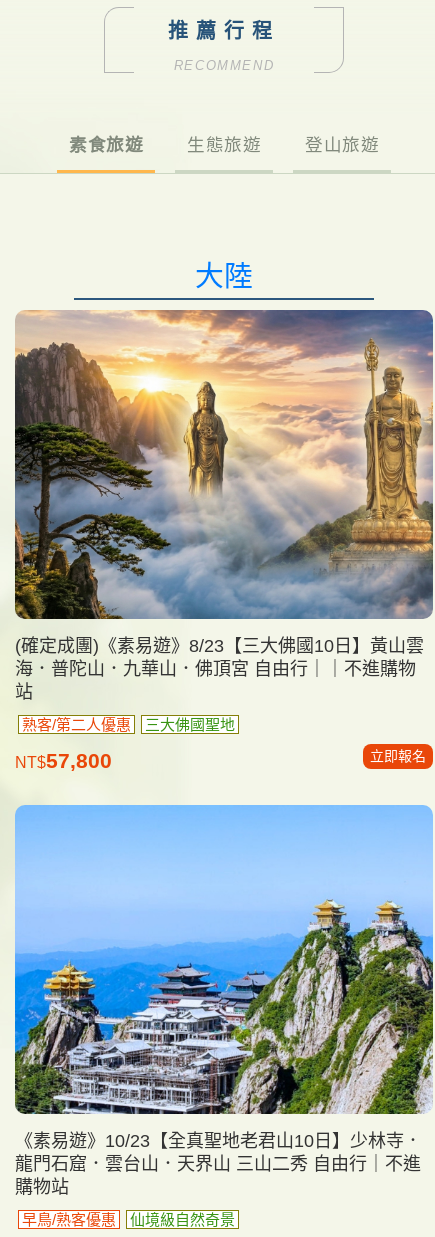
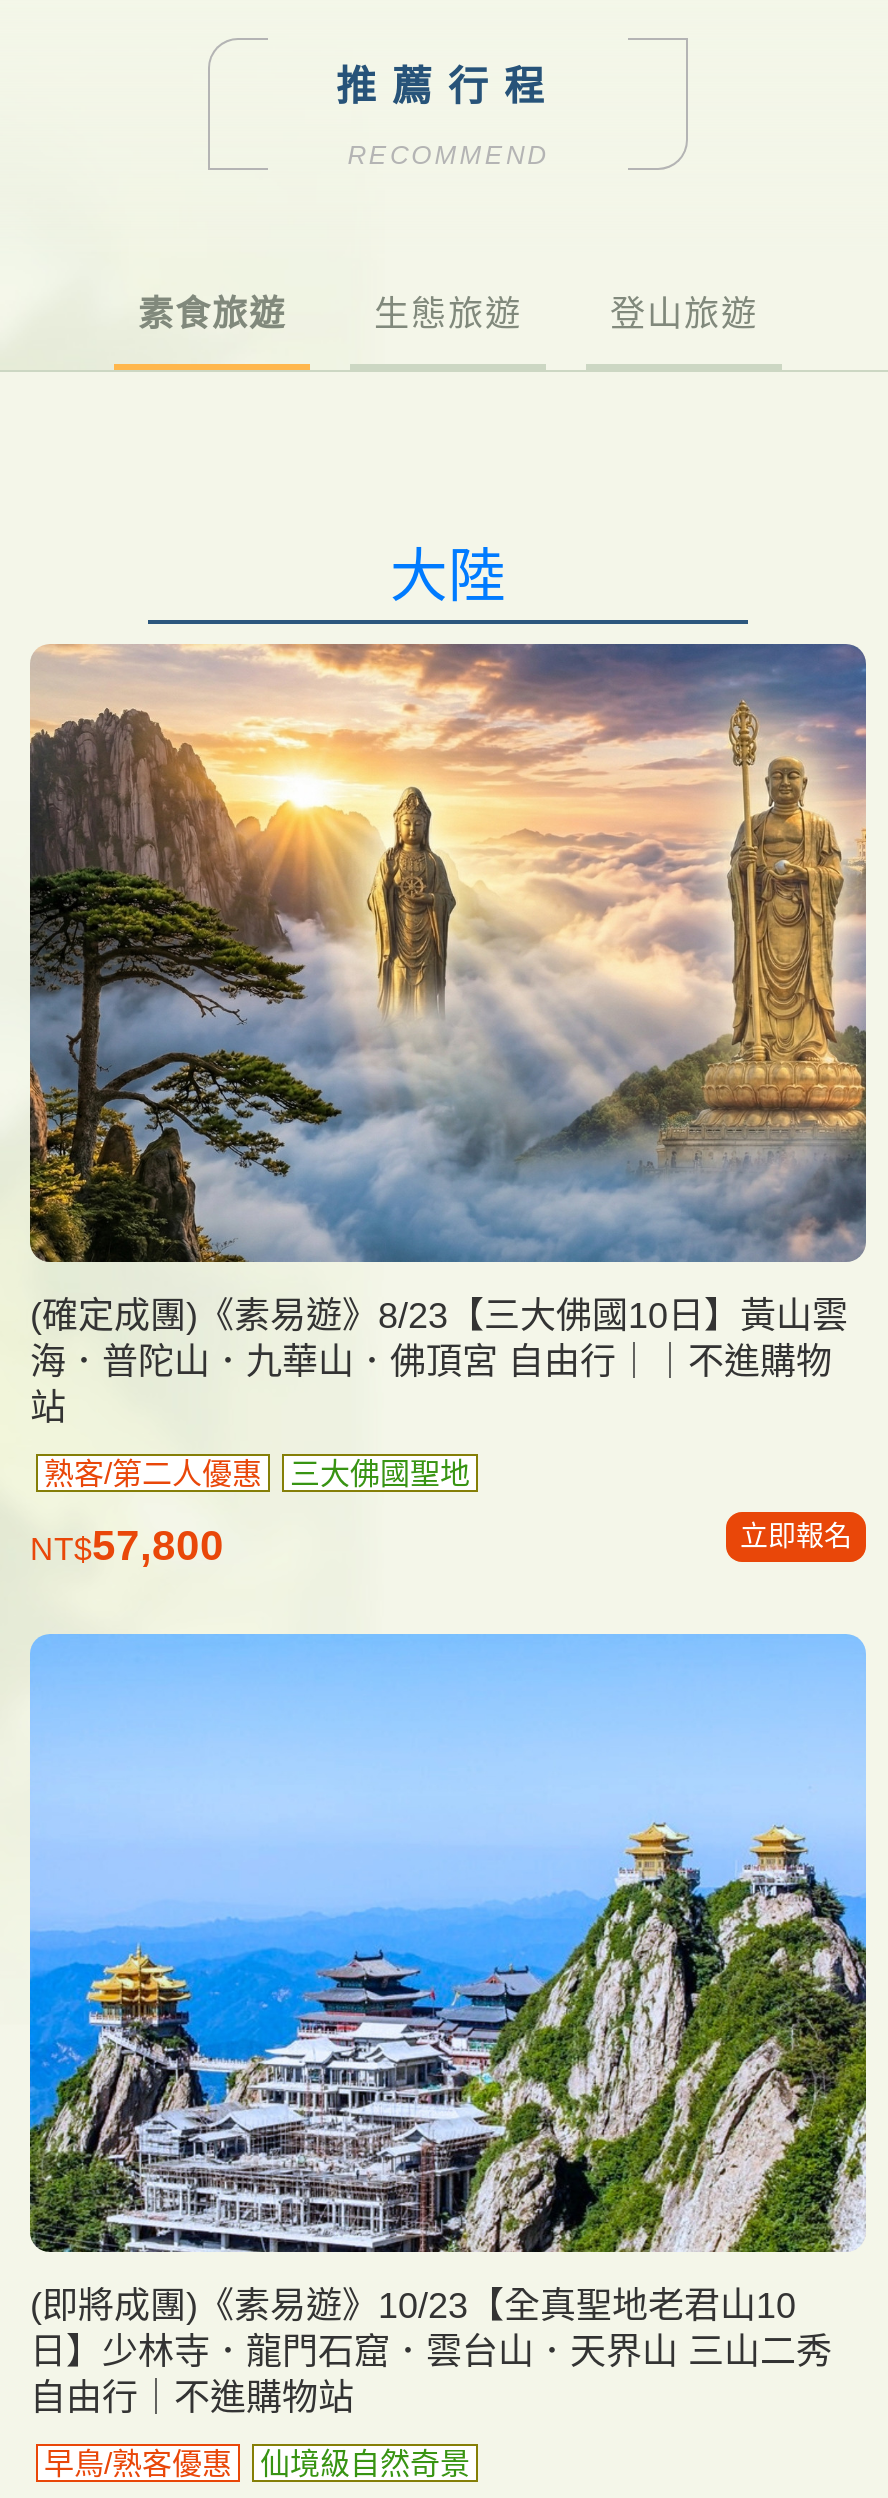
- 《素易遊》10/23【全真聖地老君山10日】少林寺．
- 龍門石窟．雲台山．天界山 三山二秀 自由行｜不進
- 購物站
+ (即將成團)《素易遊》10/23【全真聖地老君山10
+ 日】少林寺．龍門石窟．雲台山．天界山 三山二秀
+ 自由行｜不進購物站
